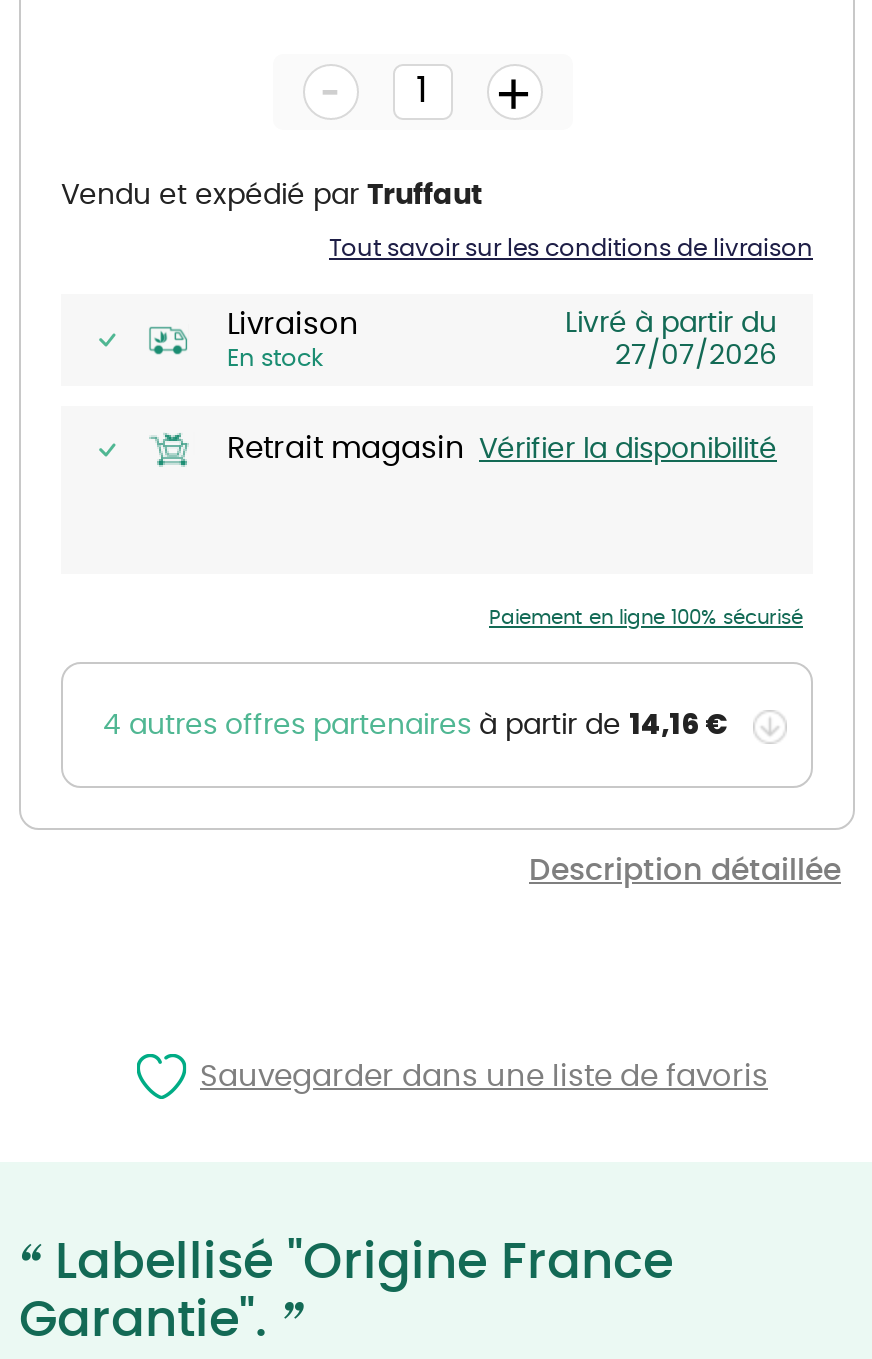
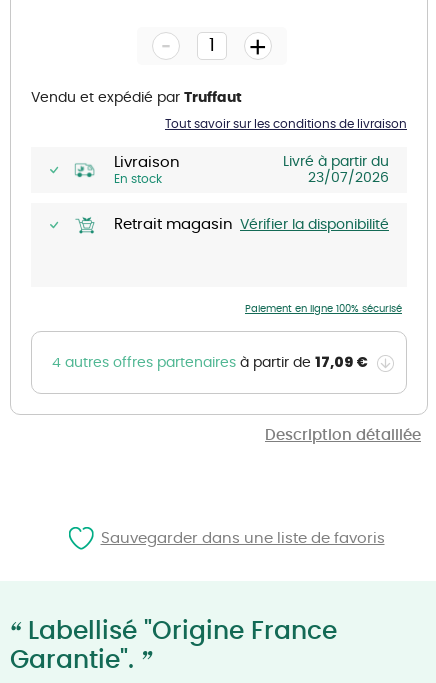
- 27/07/2026
+ 23/07/2026

- 4 autres offres partenaires à partir de 14,16 €
+ 4 autres offres partenaires à partir de 17,09 €
